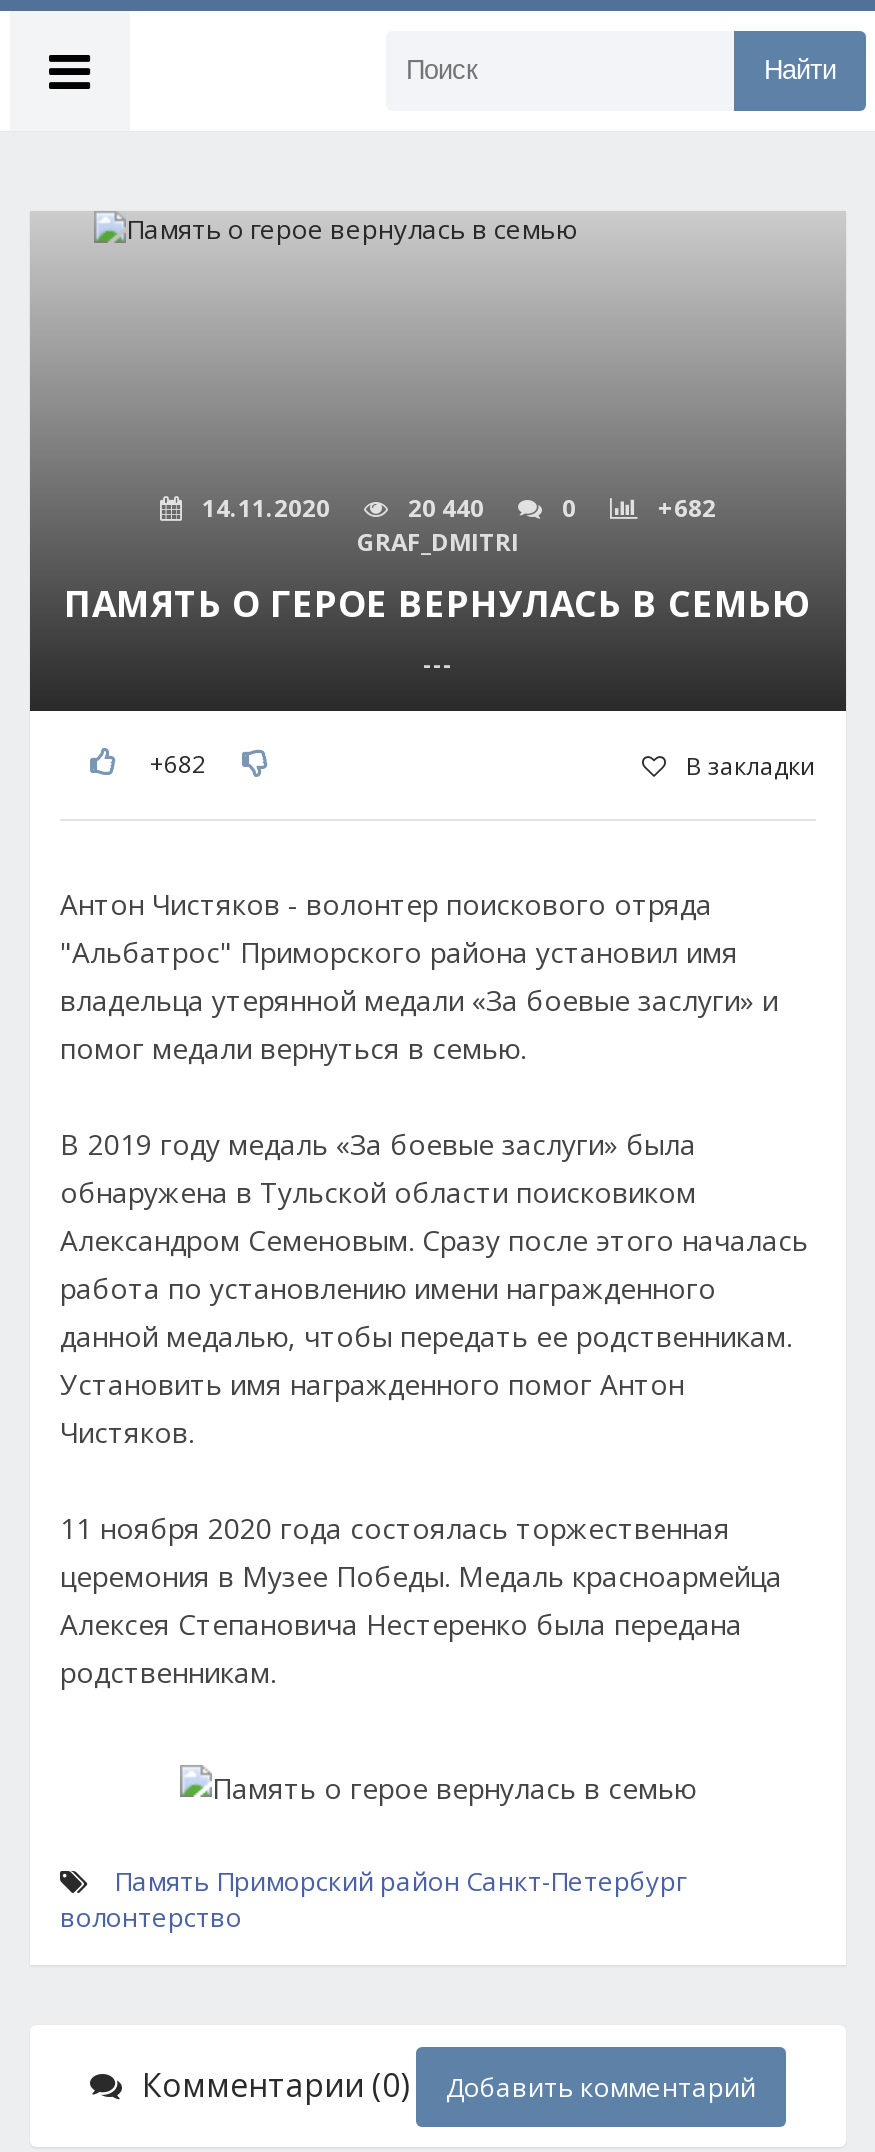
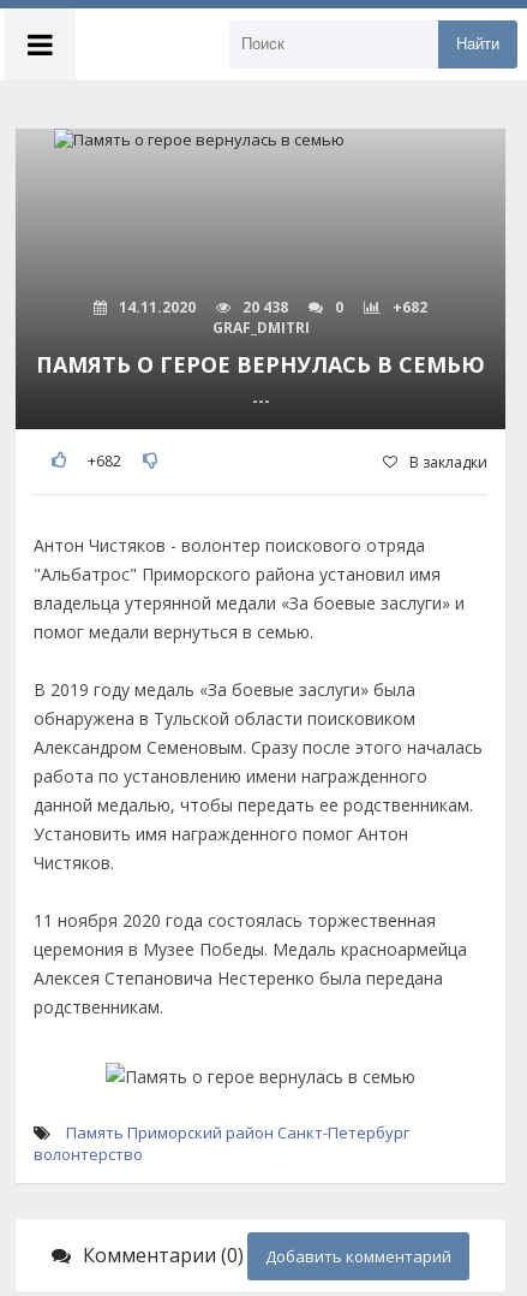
- 20 440
+ 20 438
